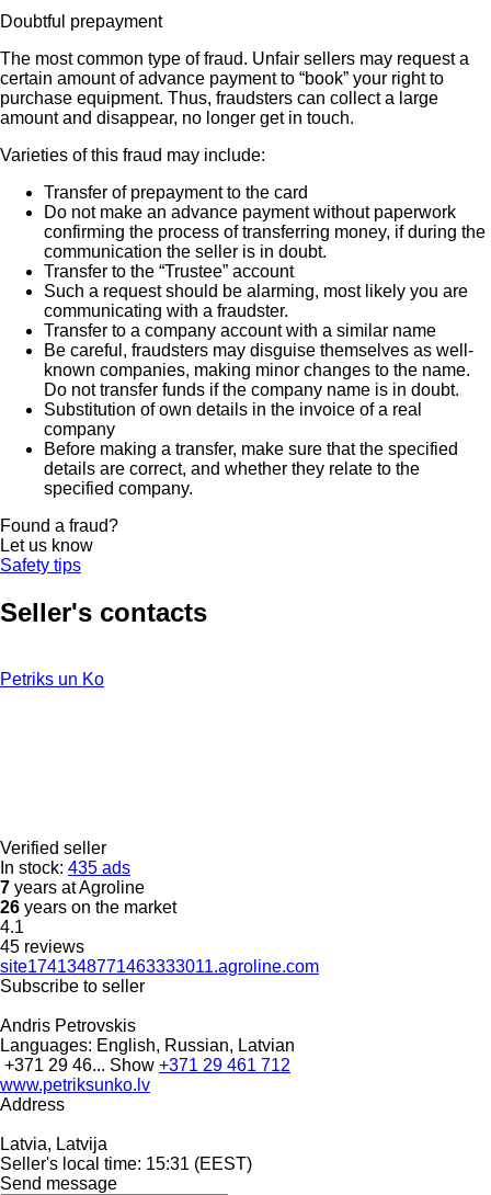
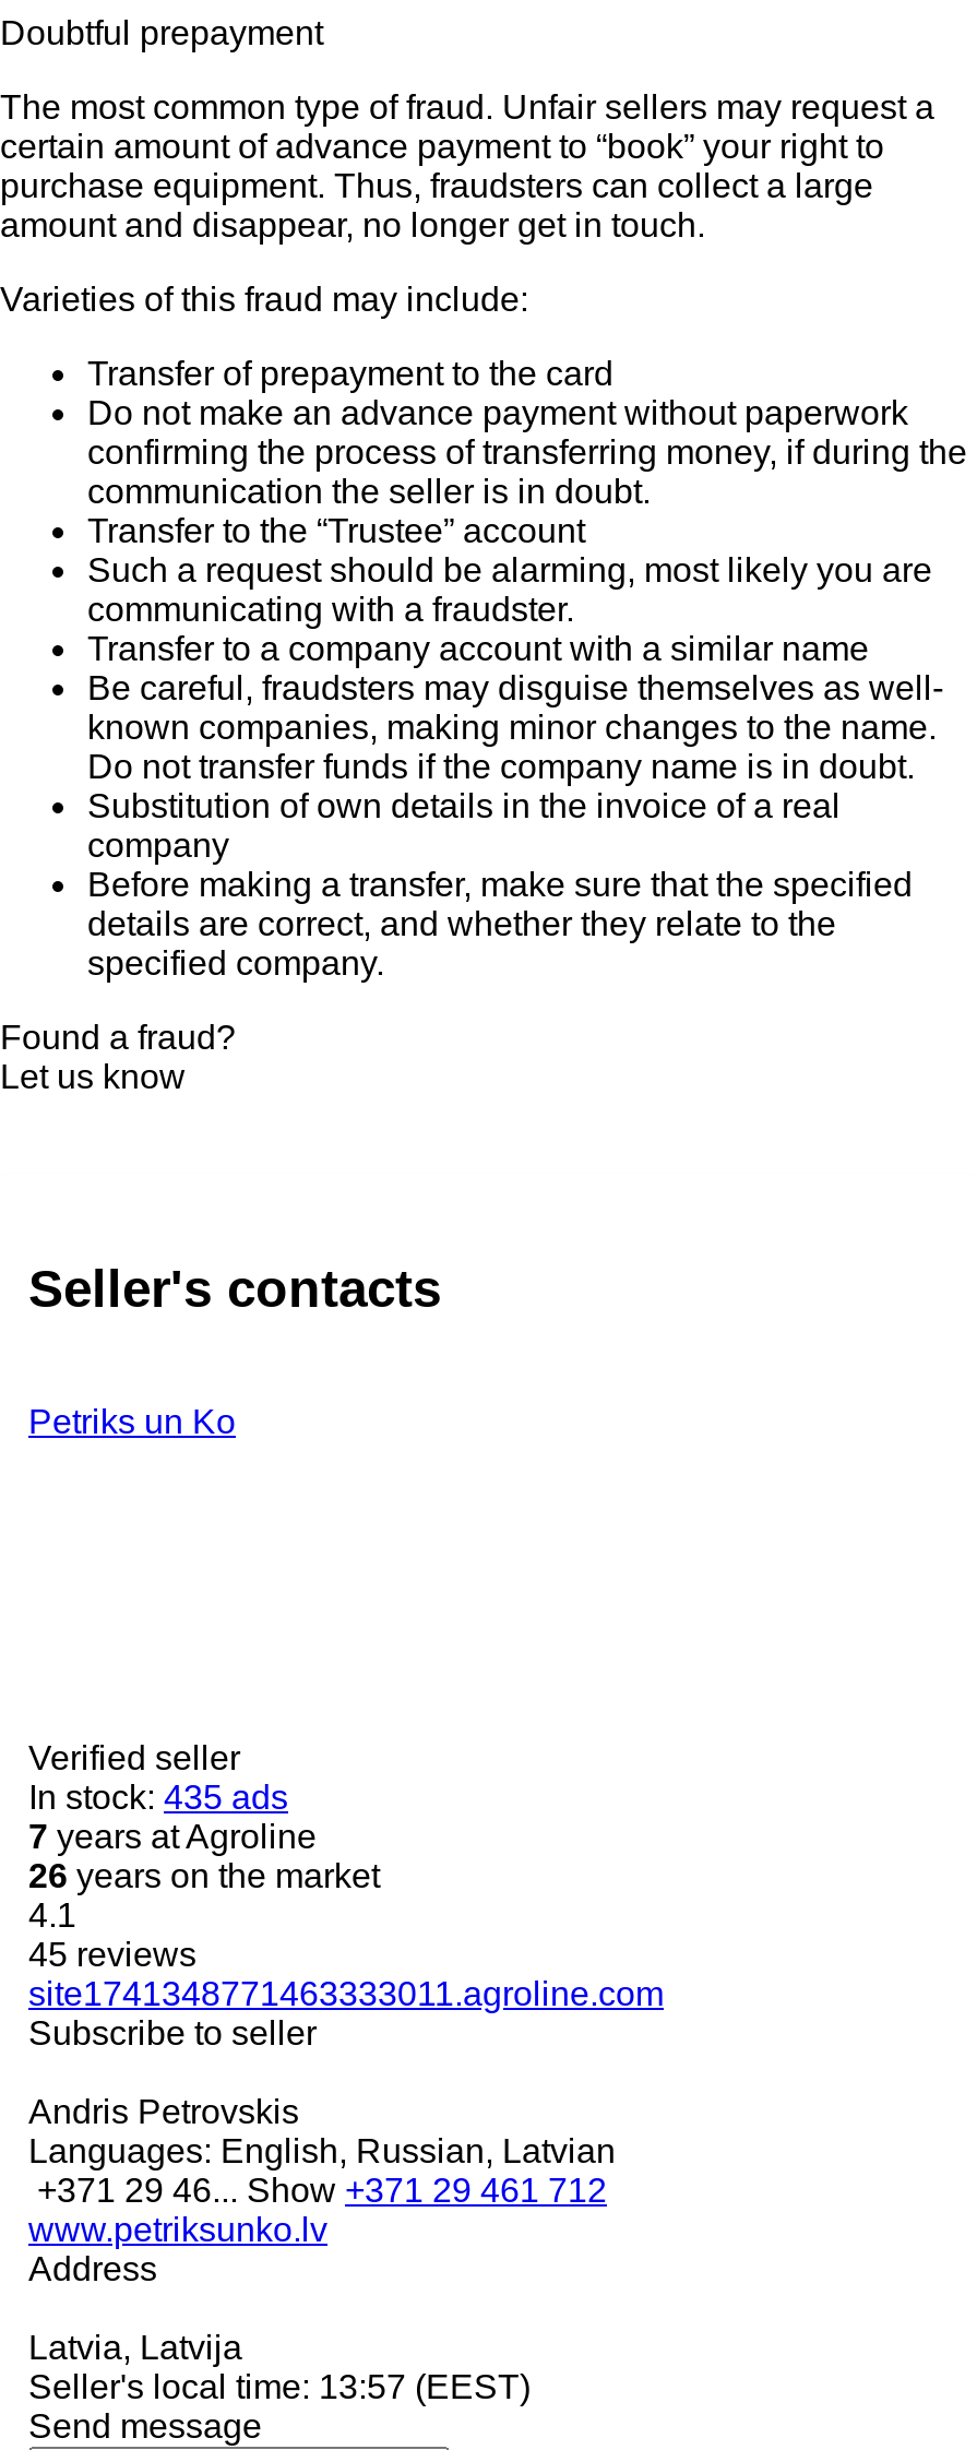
- Safety tips

- Seller's local time: 15:31 (EEST)
+ Seller's local time: 13:57 (EEST)
